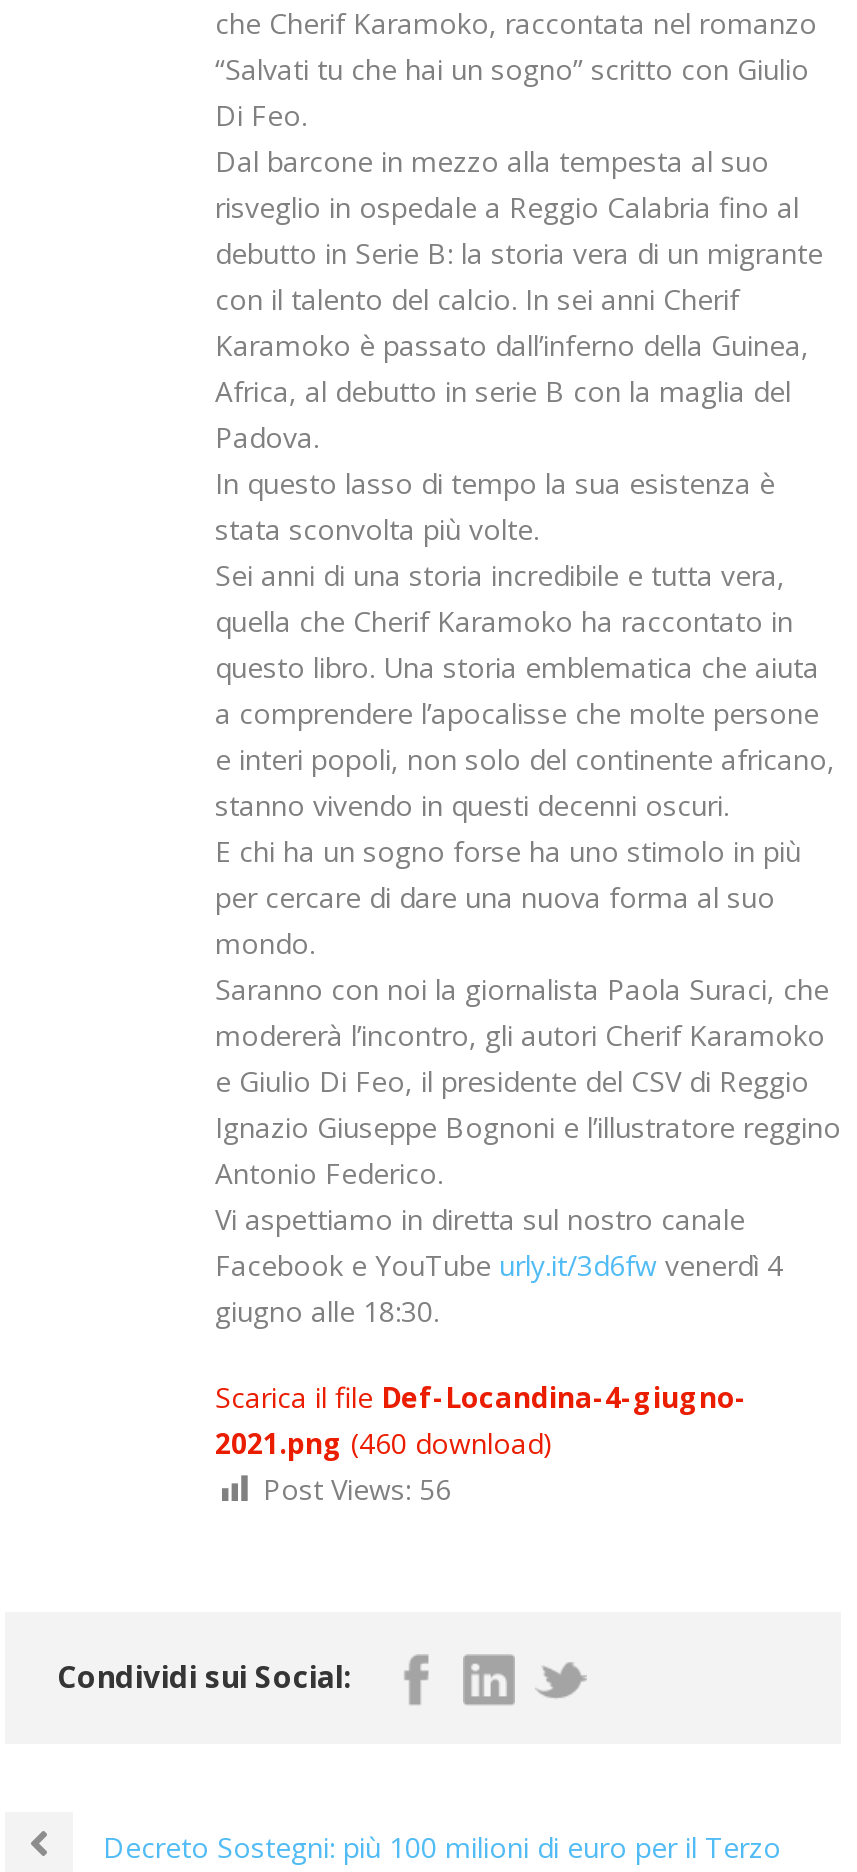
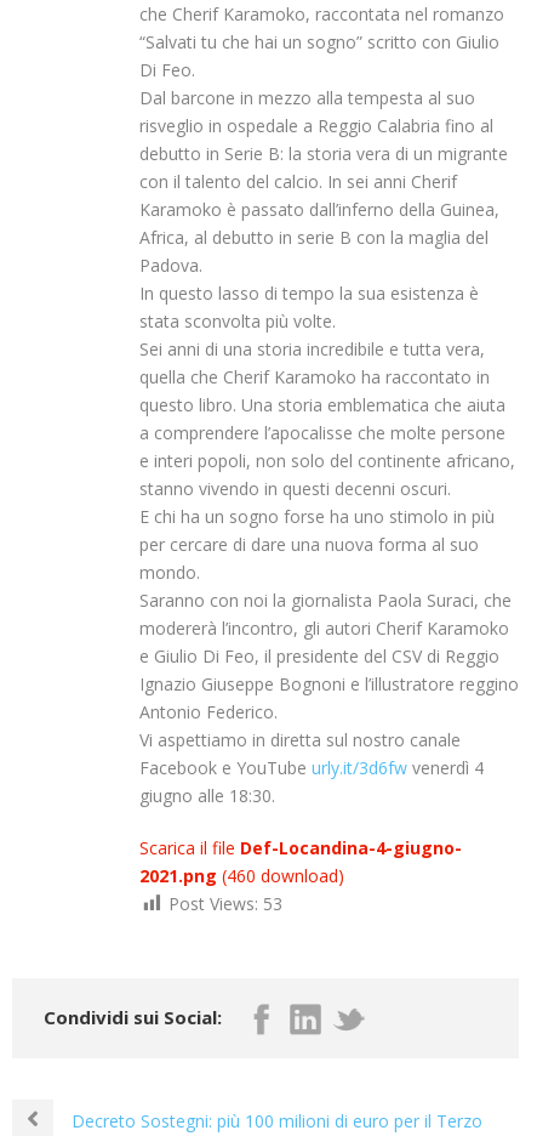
- Post Views: 56
+ Post Views: 53
